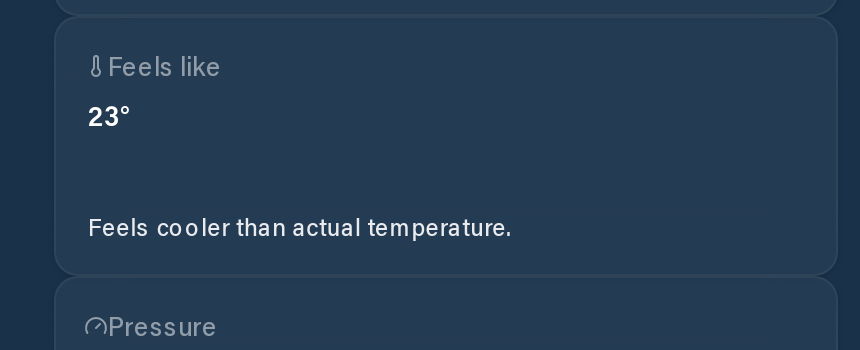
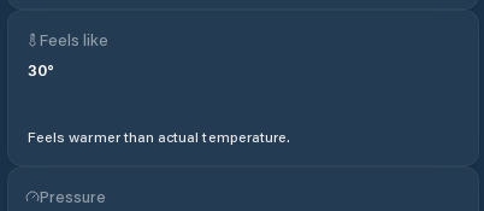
- 23°
+ 30°

- Feels cooler than actual temperature.
+ Feels warmer than actual temperature.
